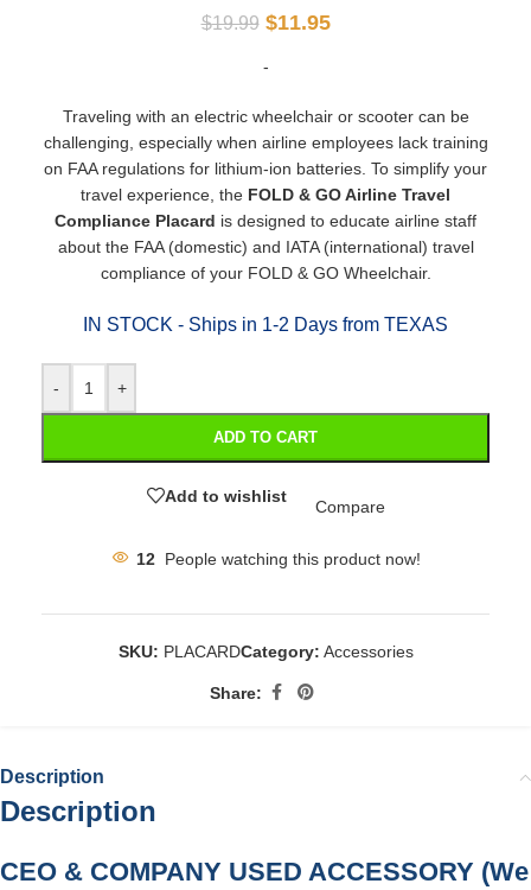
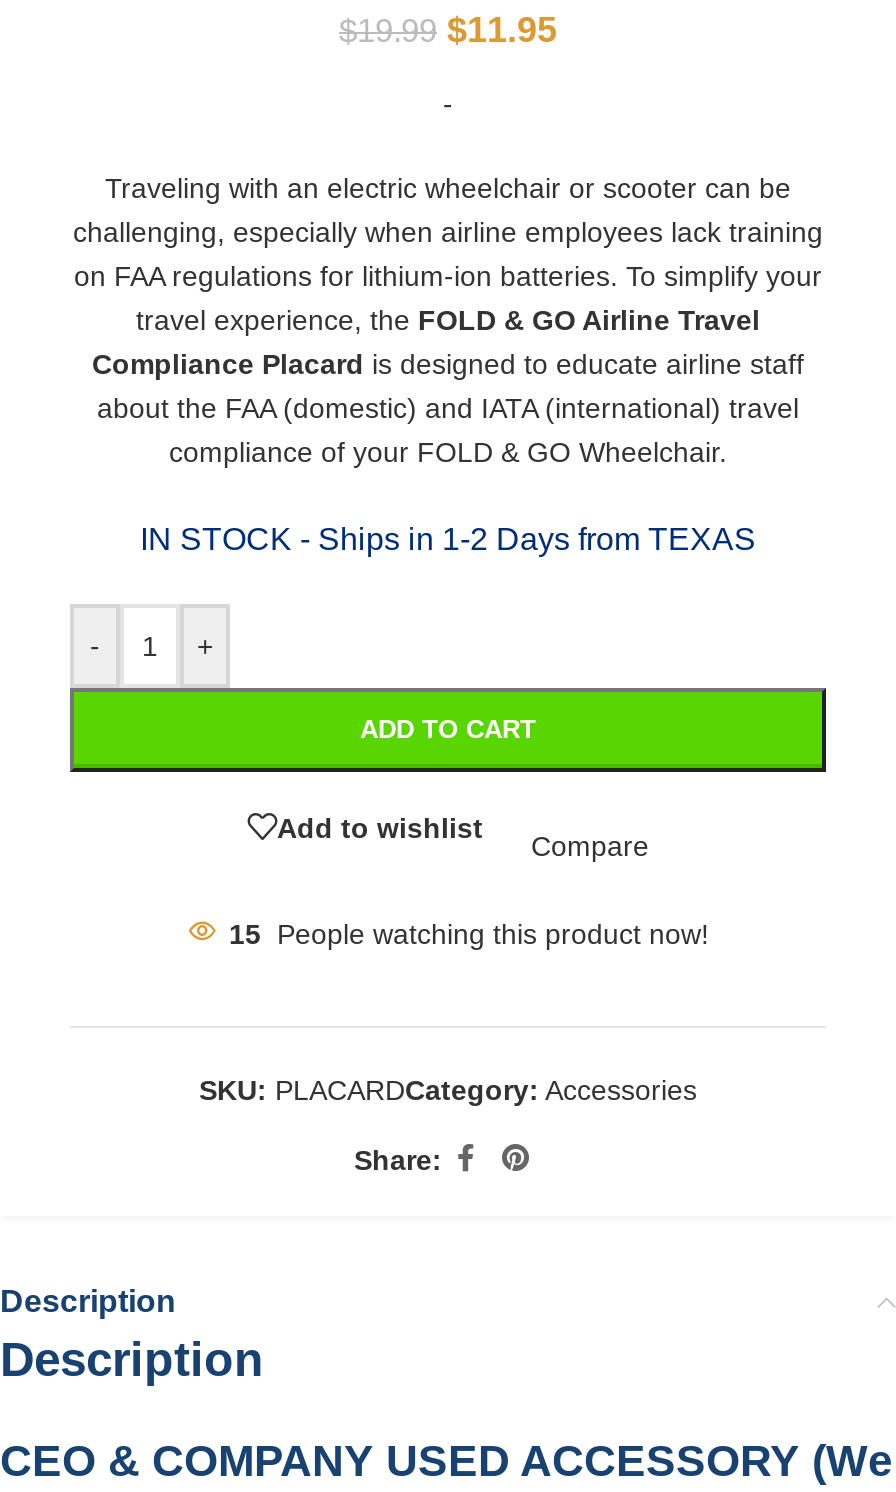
- 12 People watching this product now!
+ 15 People watching this product now!
